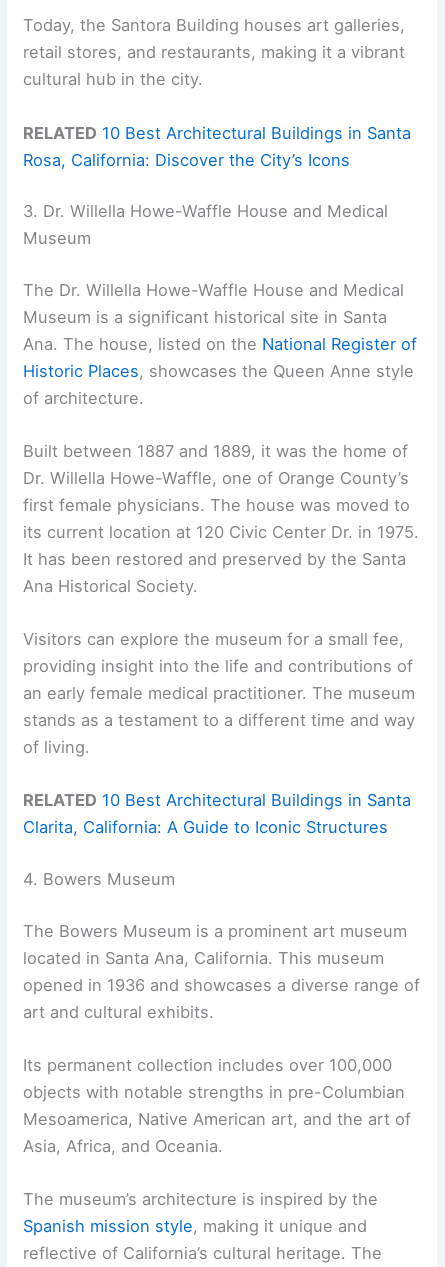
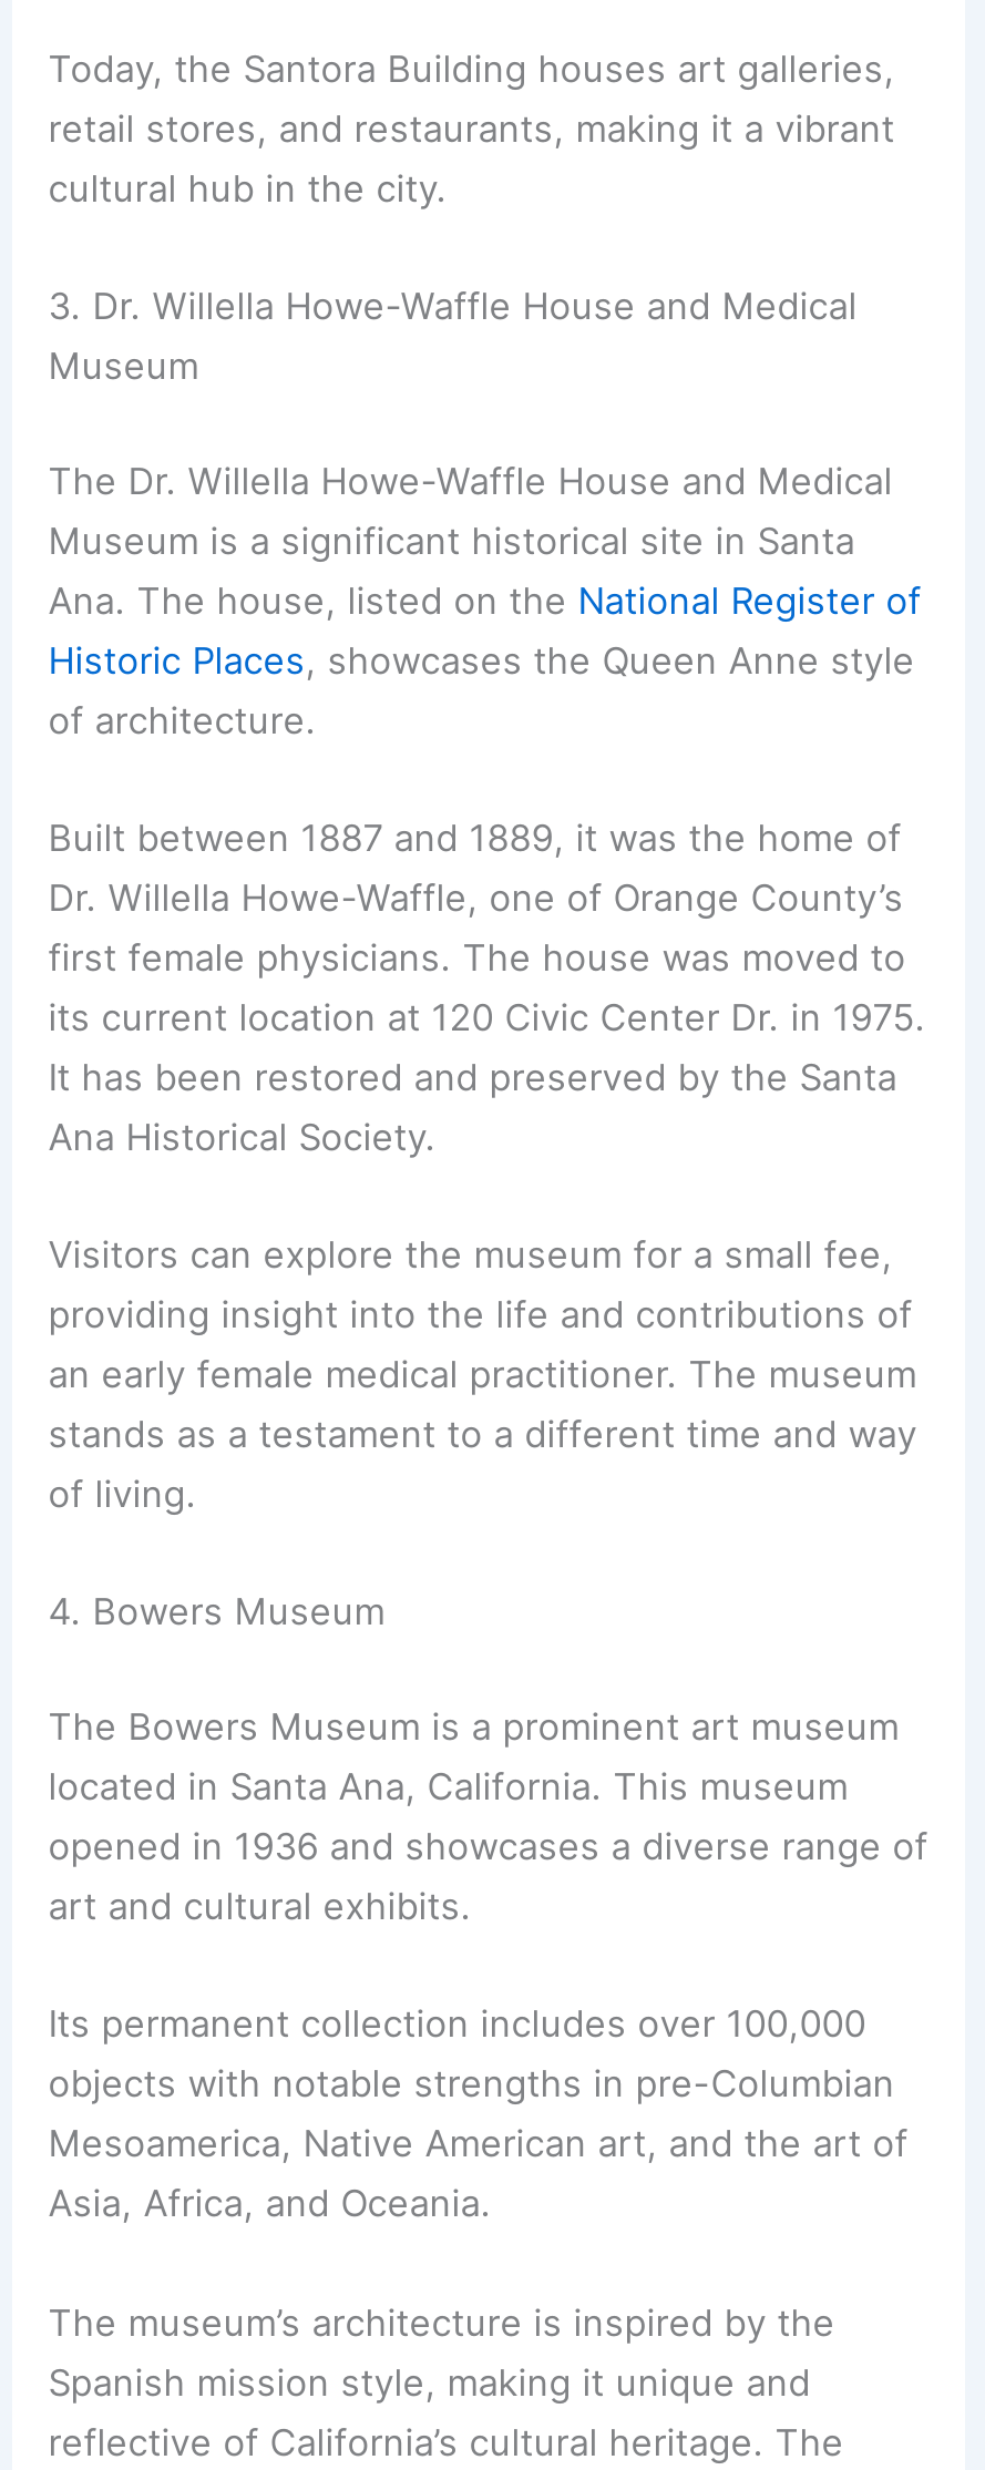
- RELATED 10 Best Architectural Buildings in Santa
- Rosa, California: Discover the City’s Icons

- RELATED 10 Best Architectural Buildings in Santa
- Clarita, California: A Guide to Iconic Structures
